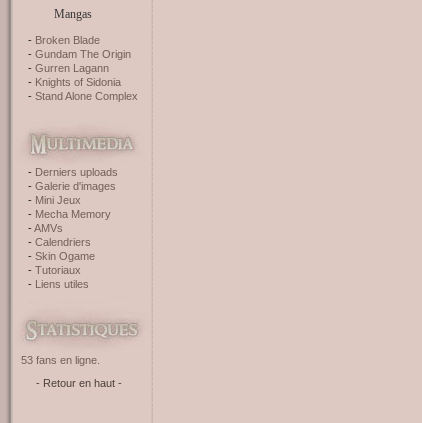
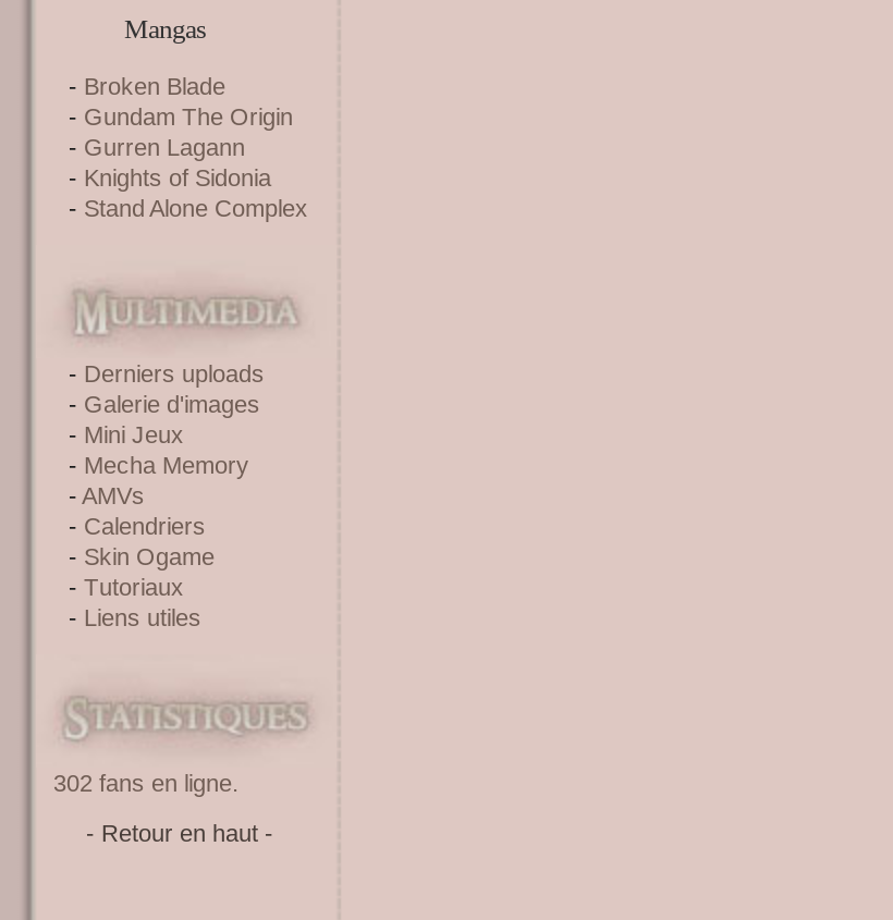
- 53 fans en ligne.
+ 302 fans en ligne.
